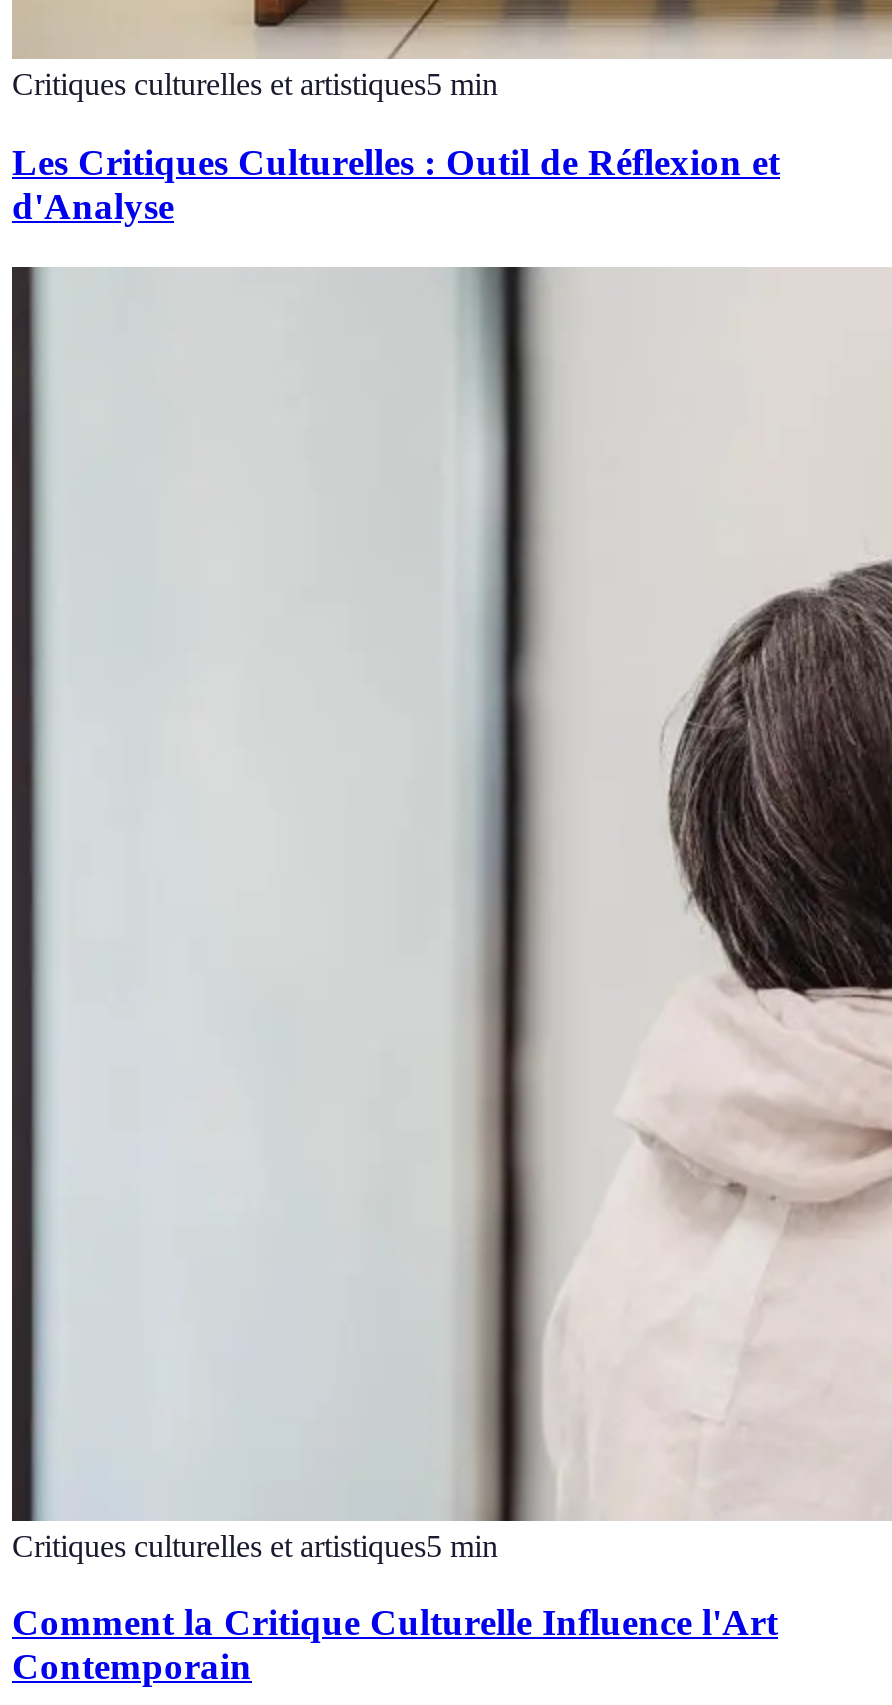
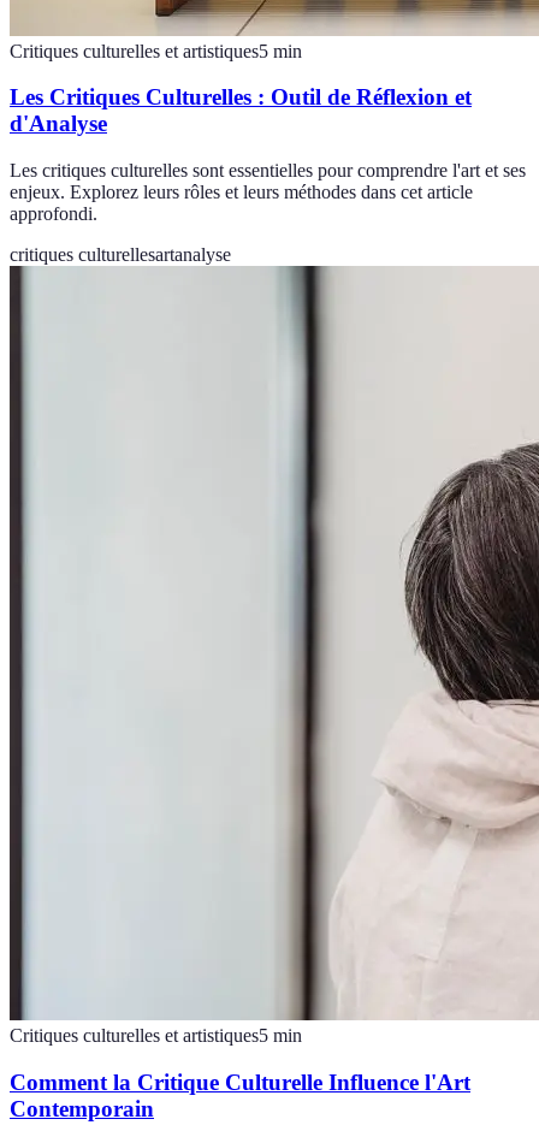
+ Les critiques culturelles sont essentielles pour comprendre l'art et ses
+ enjeux. Explorez leurs rôles et leurs méthodes dans cet article
+ approfondi.
+ critiques culturellesartanalyse
